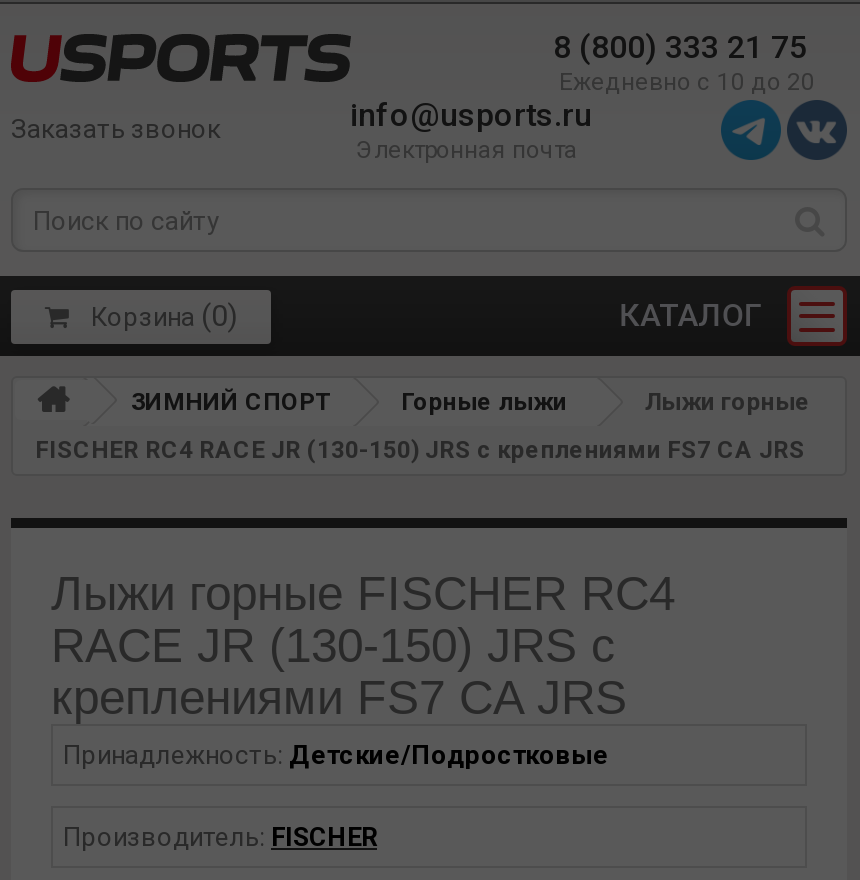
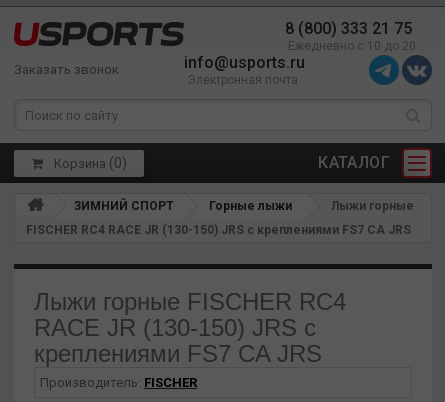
- Принадлежность: Детские/Подростковые
